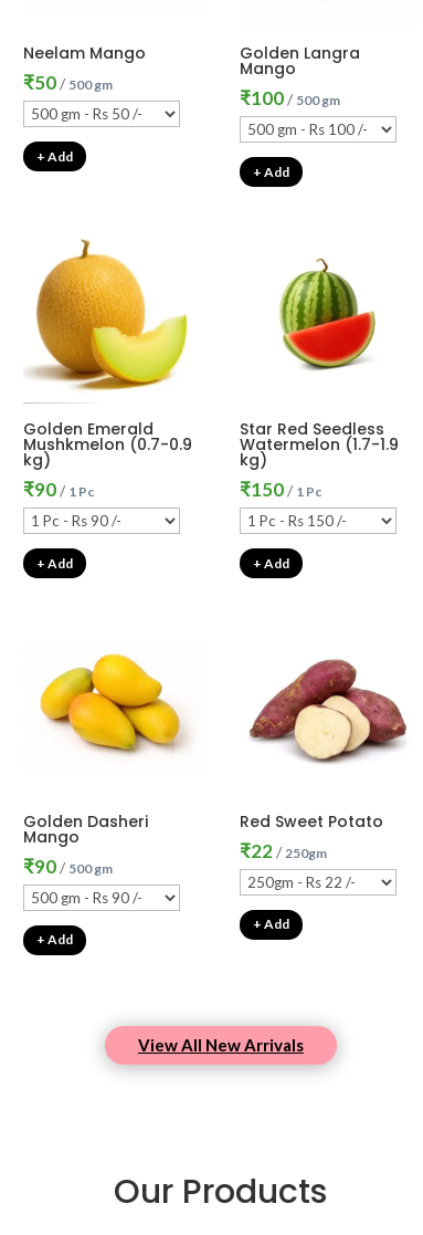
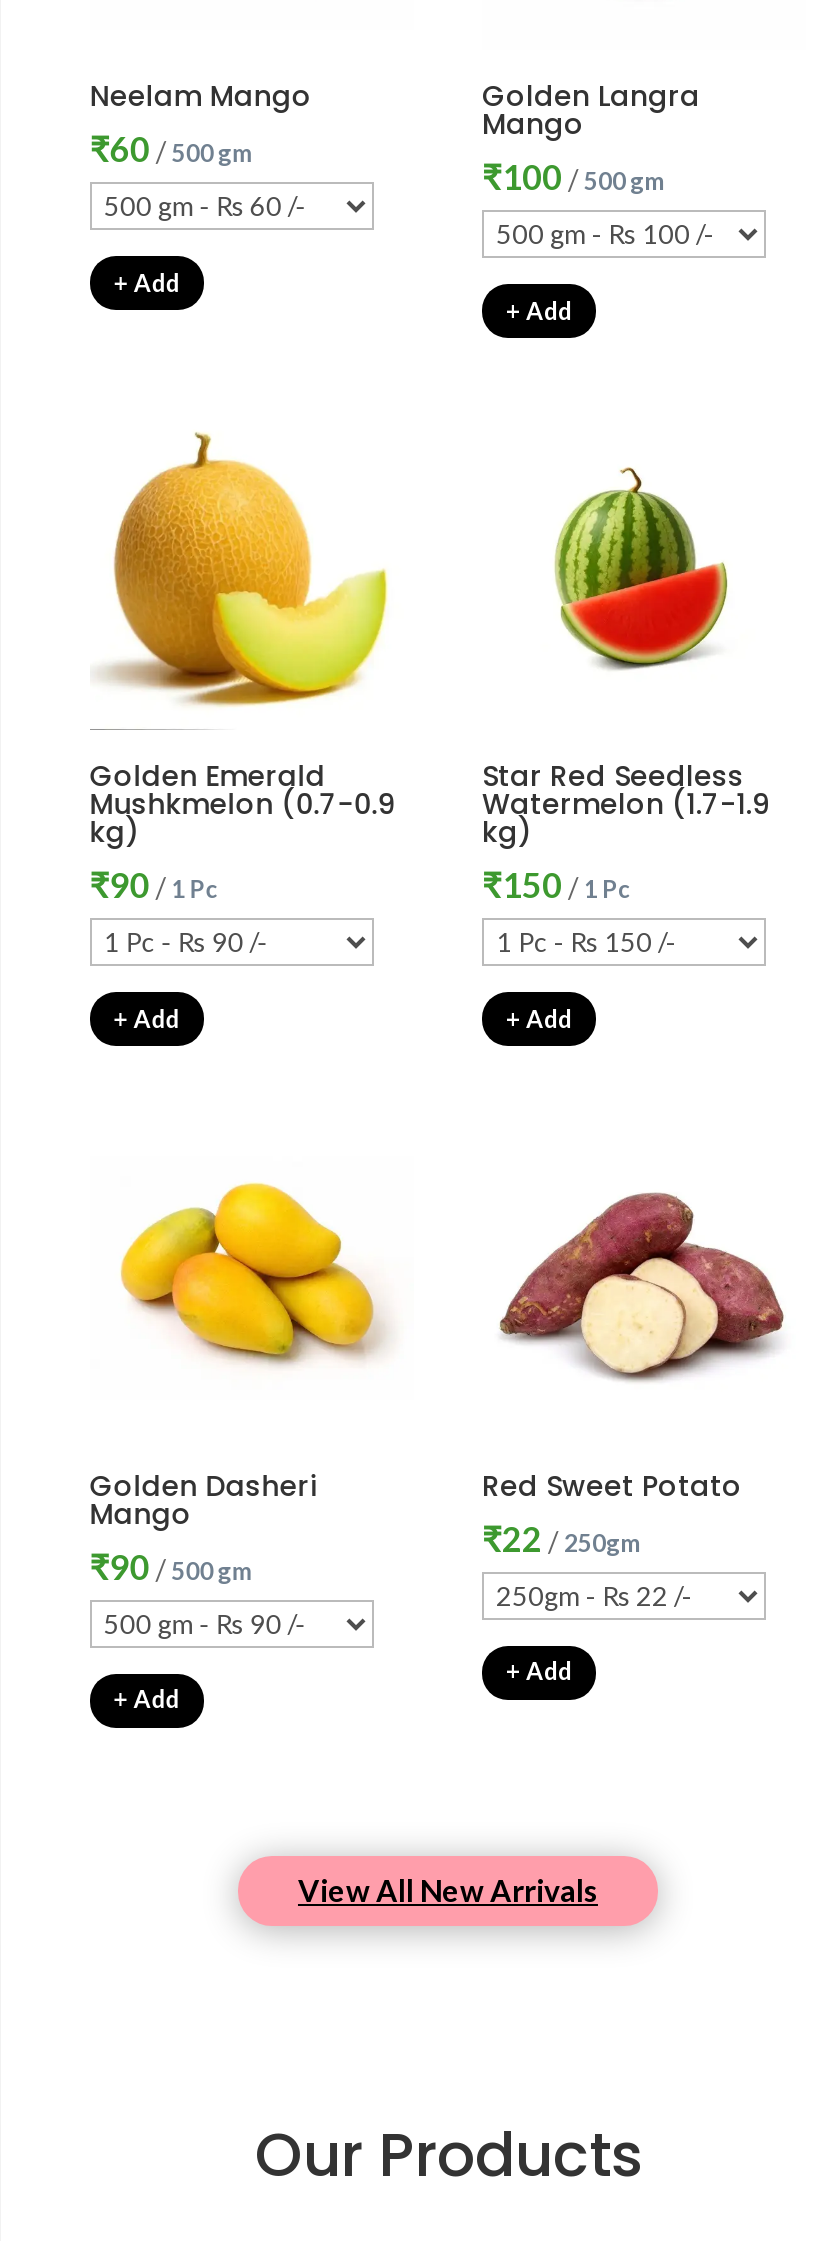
- ₹50 /500 gm
+ ₹60 /500 gm
